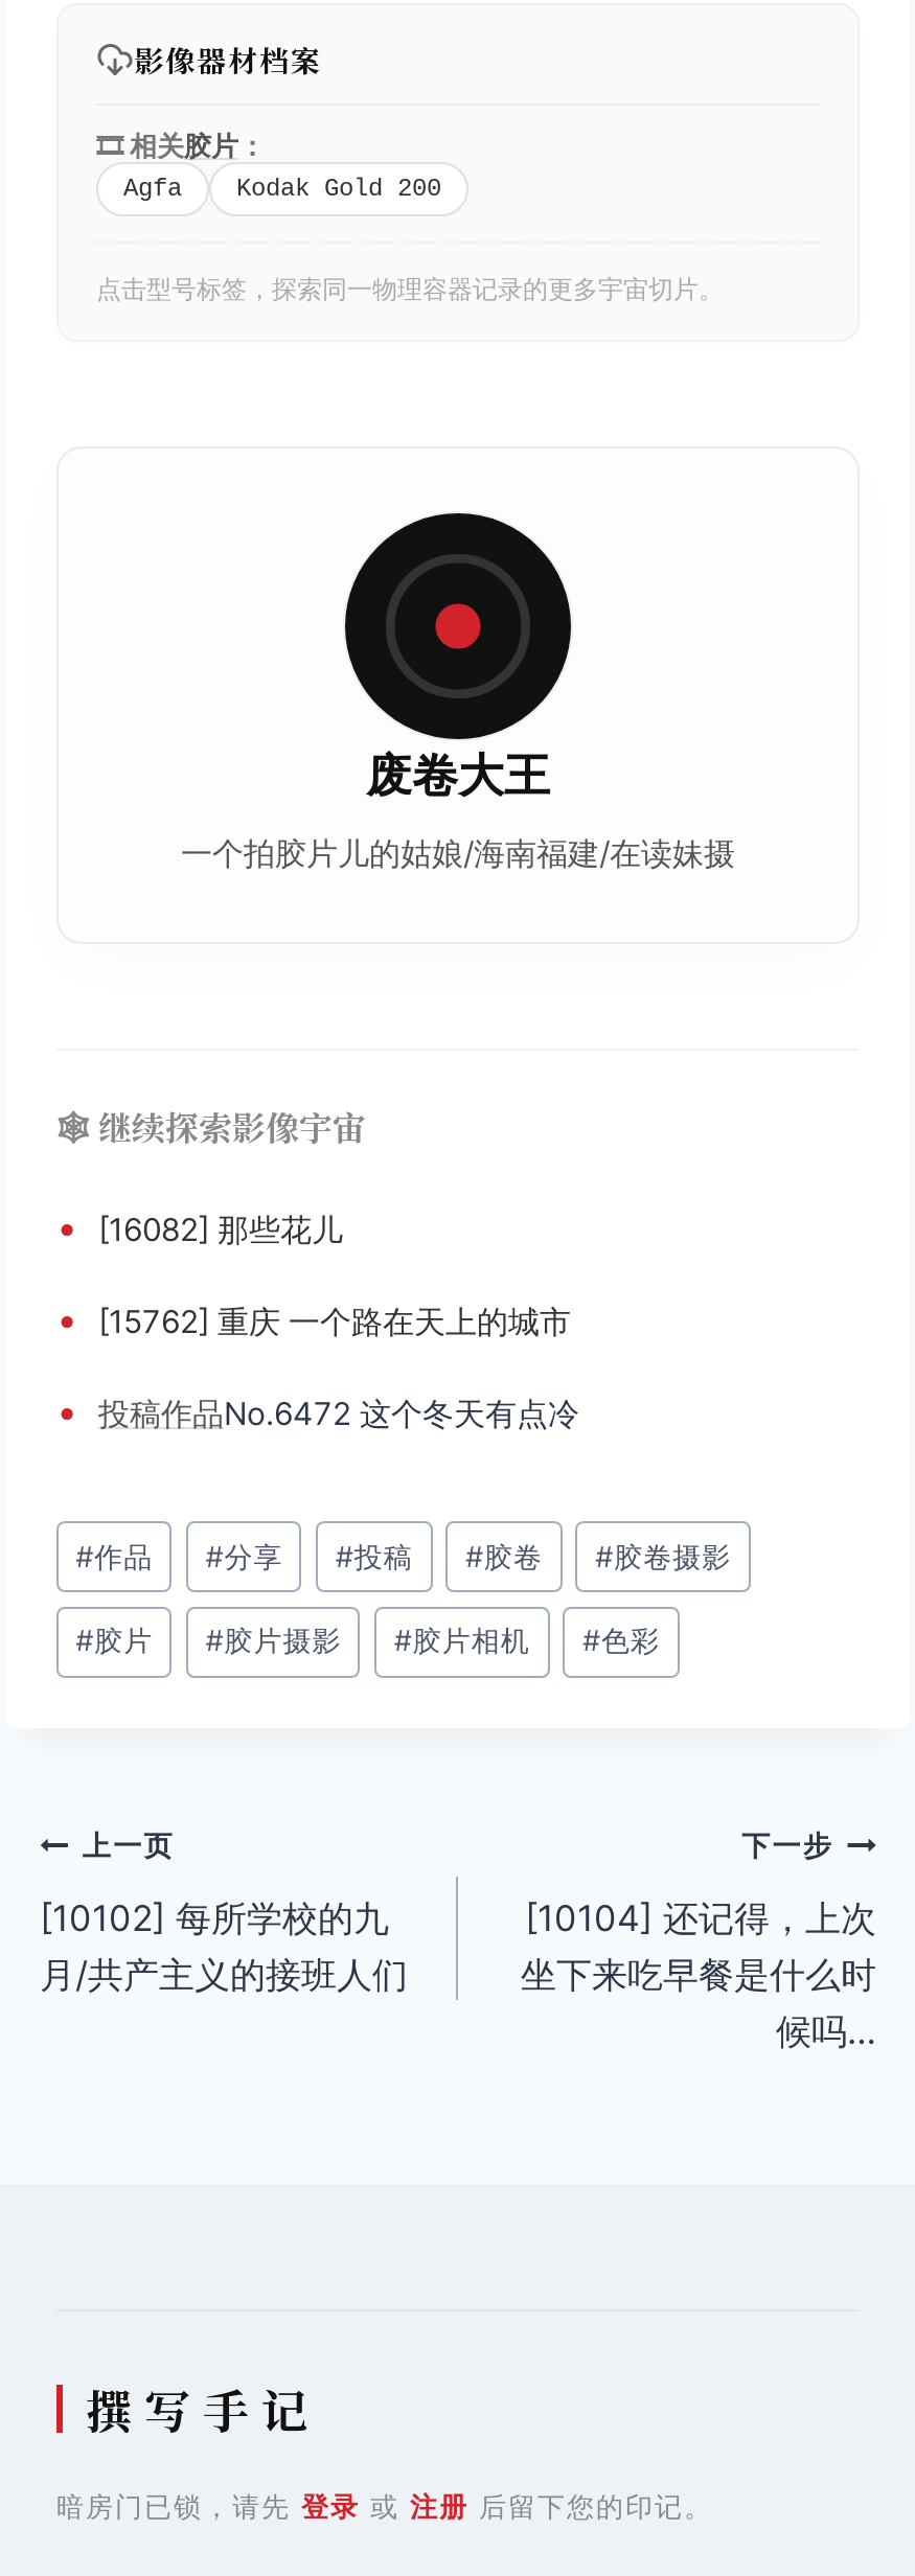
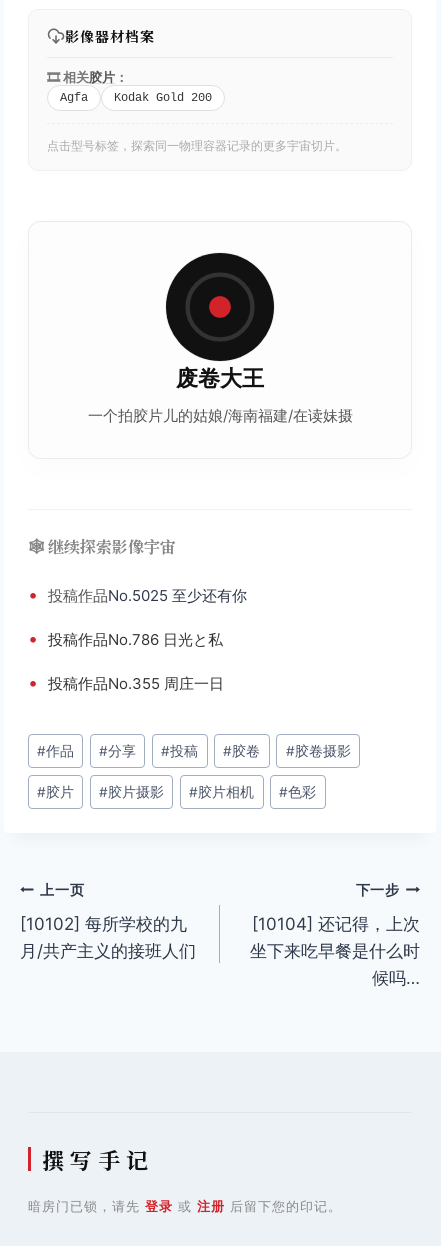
- • [16082] 那些花儿
+ • 投稿作品No.5025 至少还有你

- • [15762] 重庆 一个路在天上的城市
+ • 投稿作品No.786 日光と私

- • 投稿作品No.6472 这个冬天有点冷
+ • 投稿作品No.355 周庄一日
